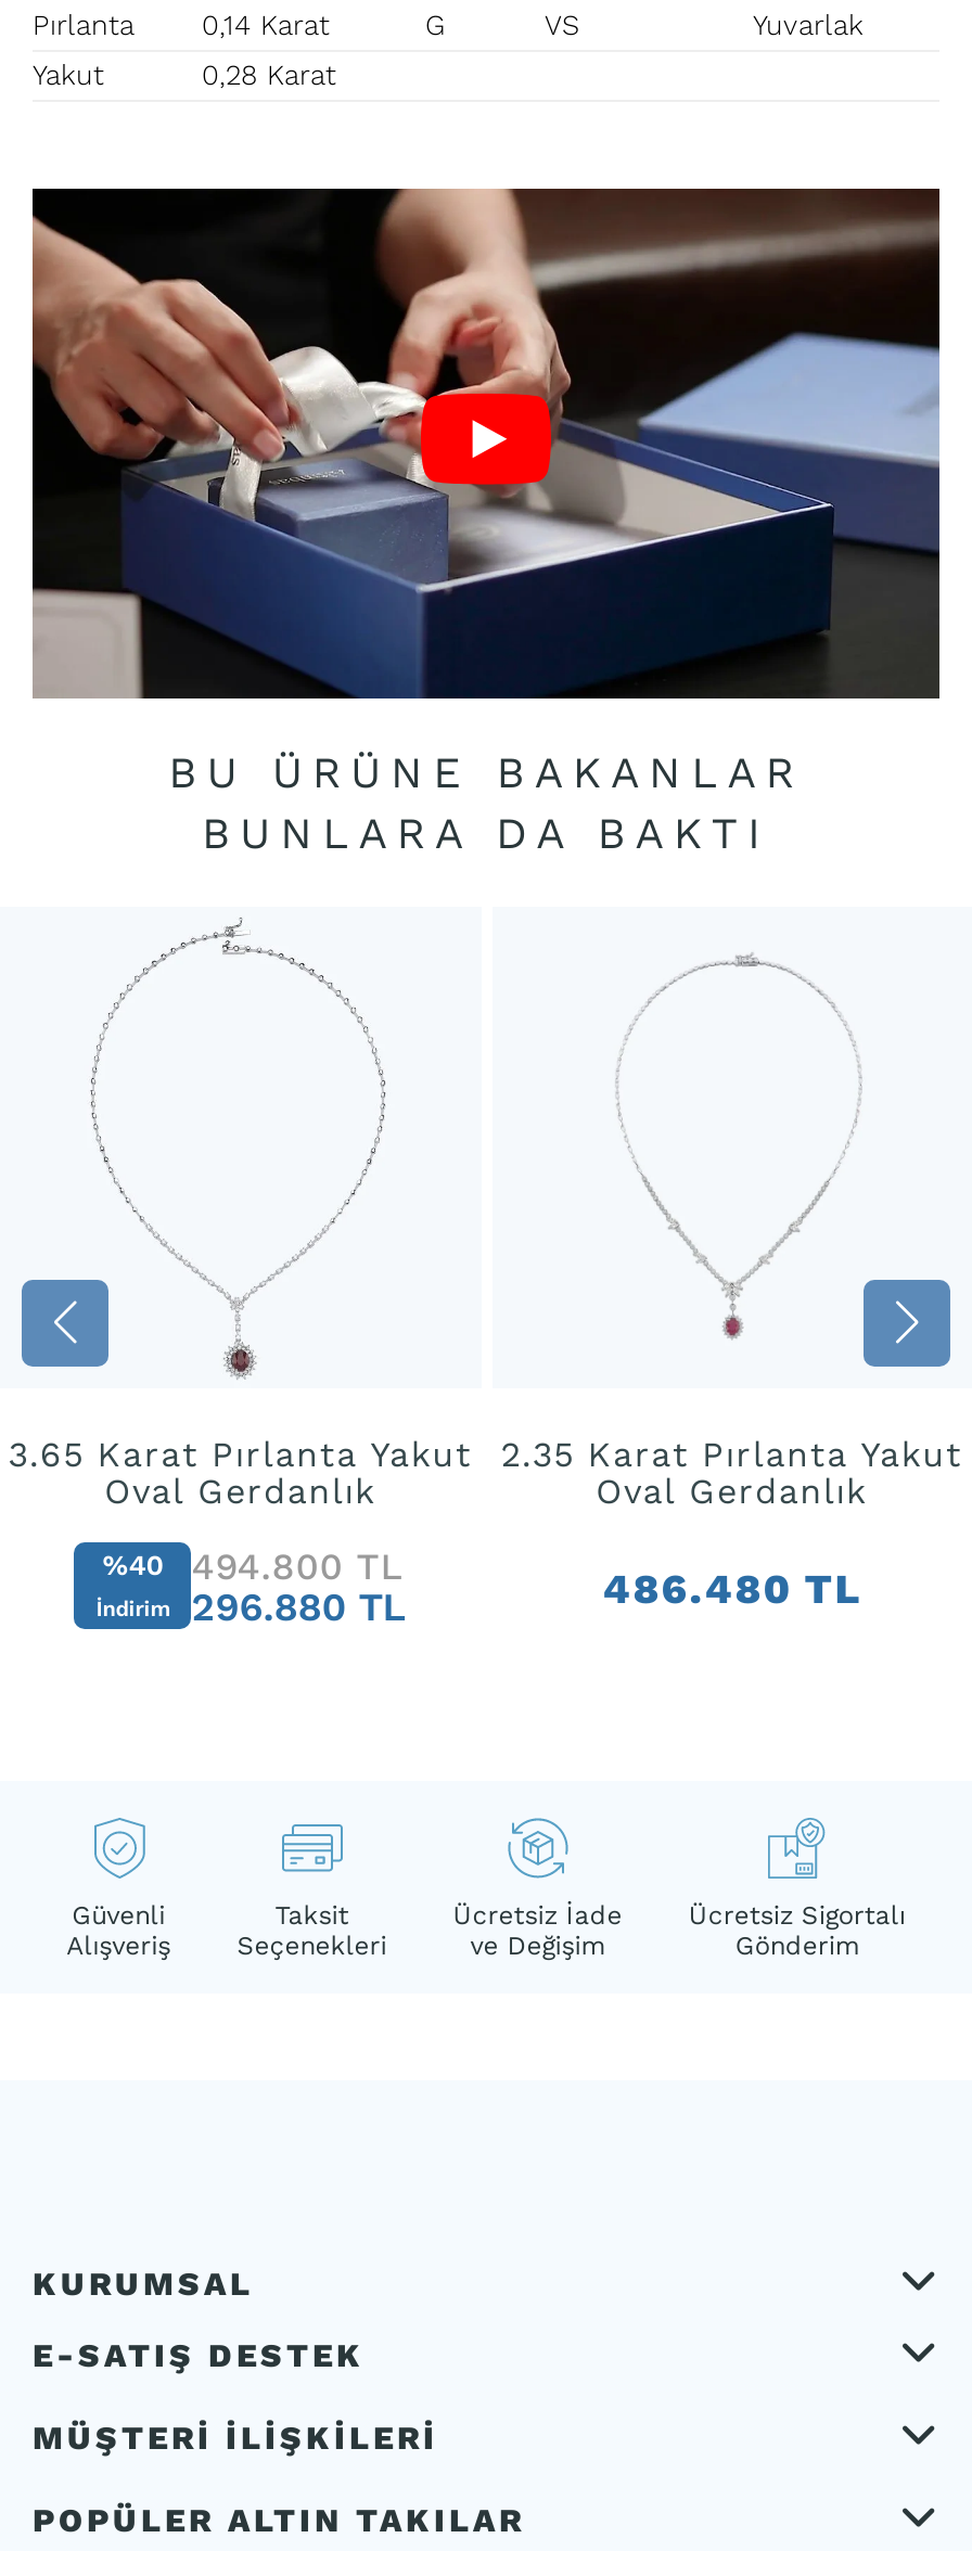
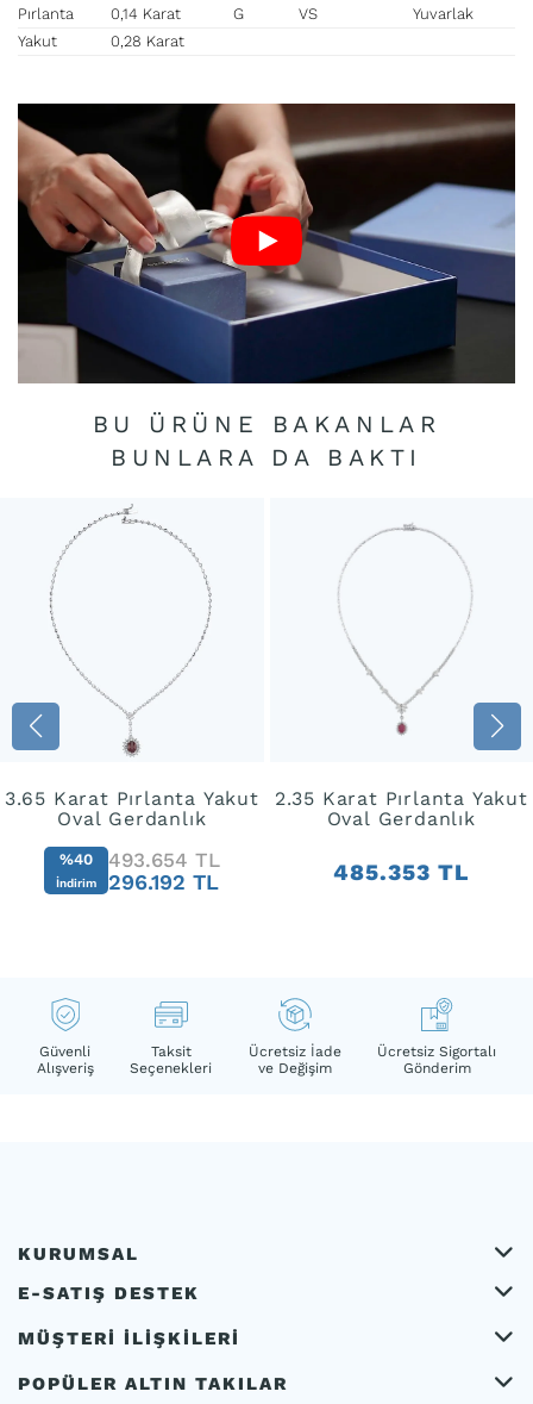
- %40 494.800 TL
+ %40 493.654 TL

- 486.480 TL
+ 485.353 TL

- İndirim 296.880 TL
+ İndirim 296.192 TL
